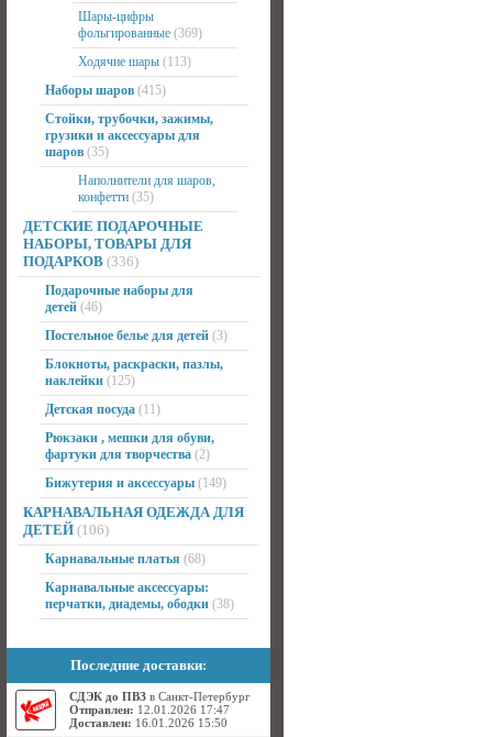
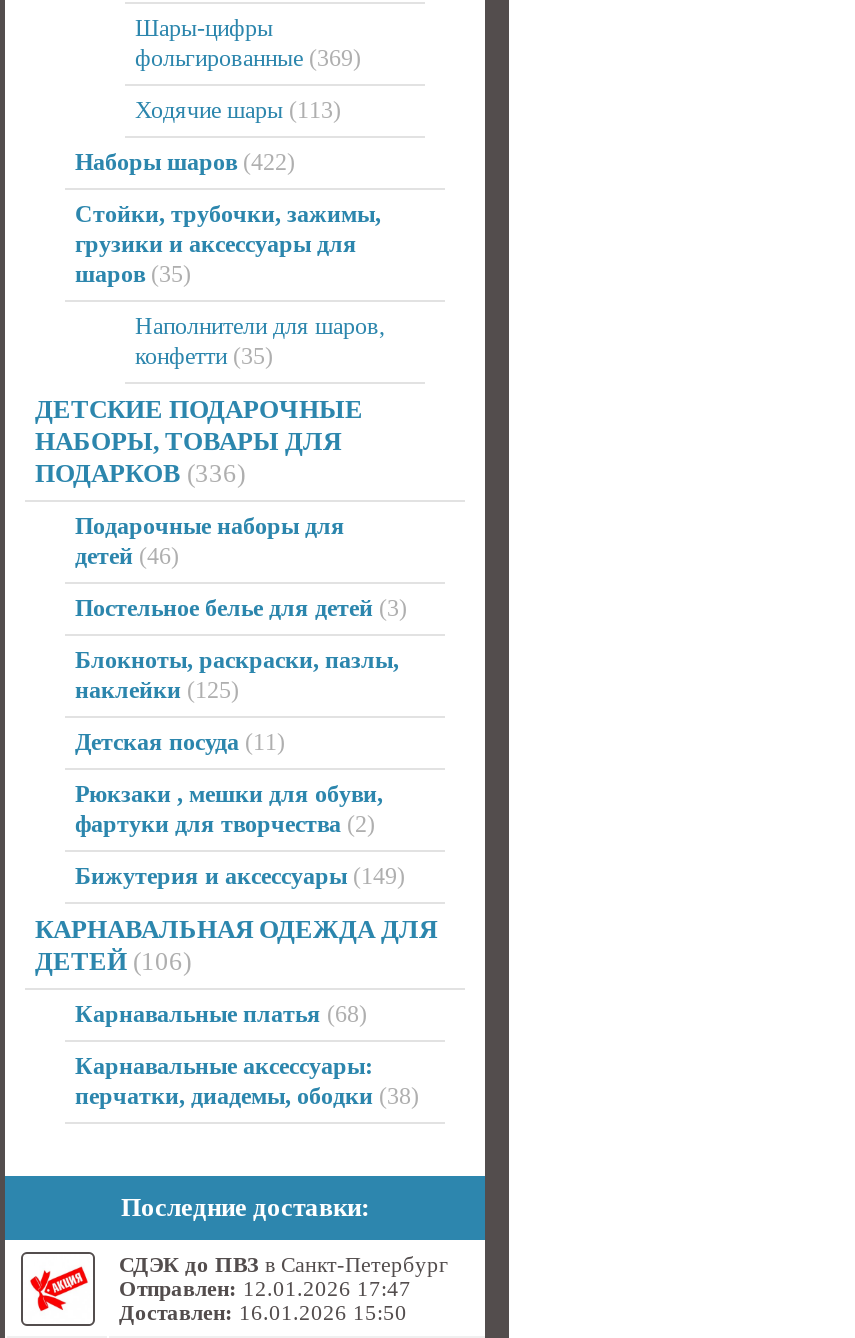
- Наборы шаров (415)
+ Наборы шаров (422)
